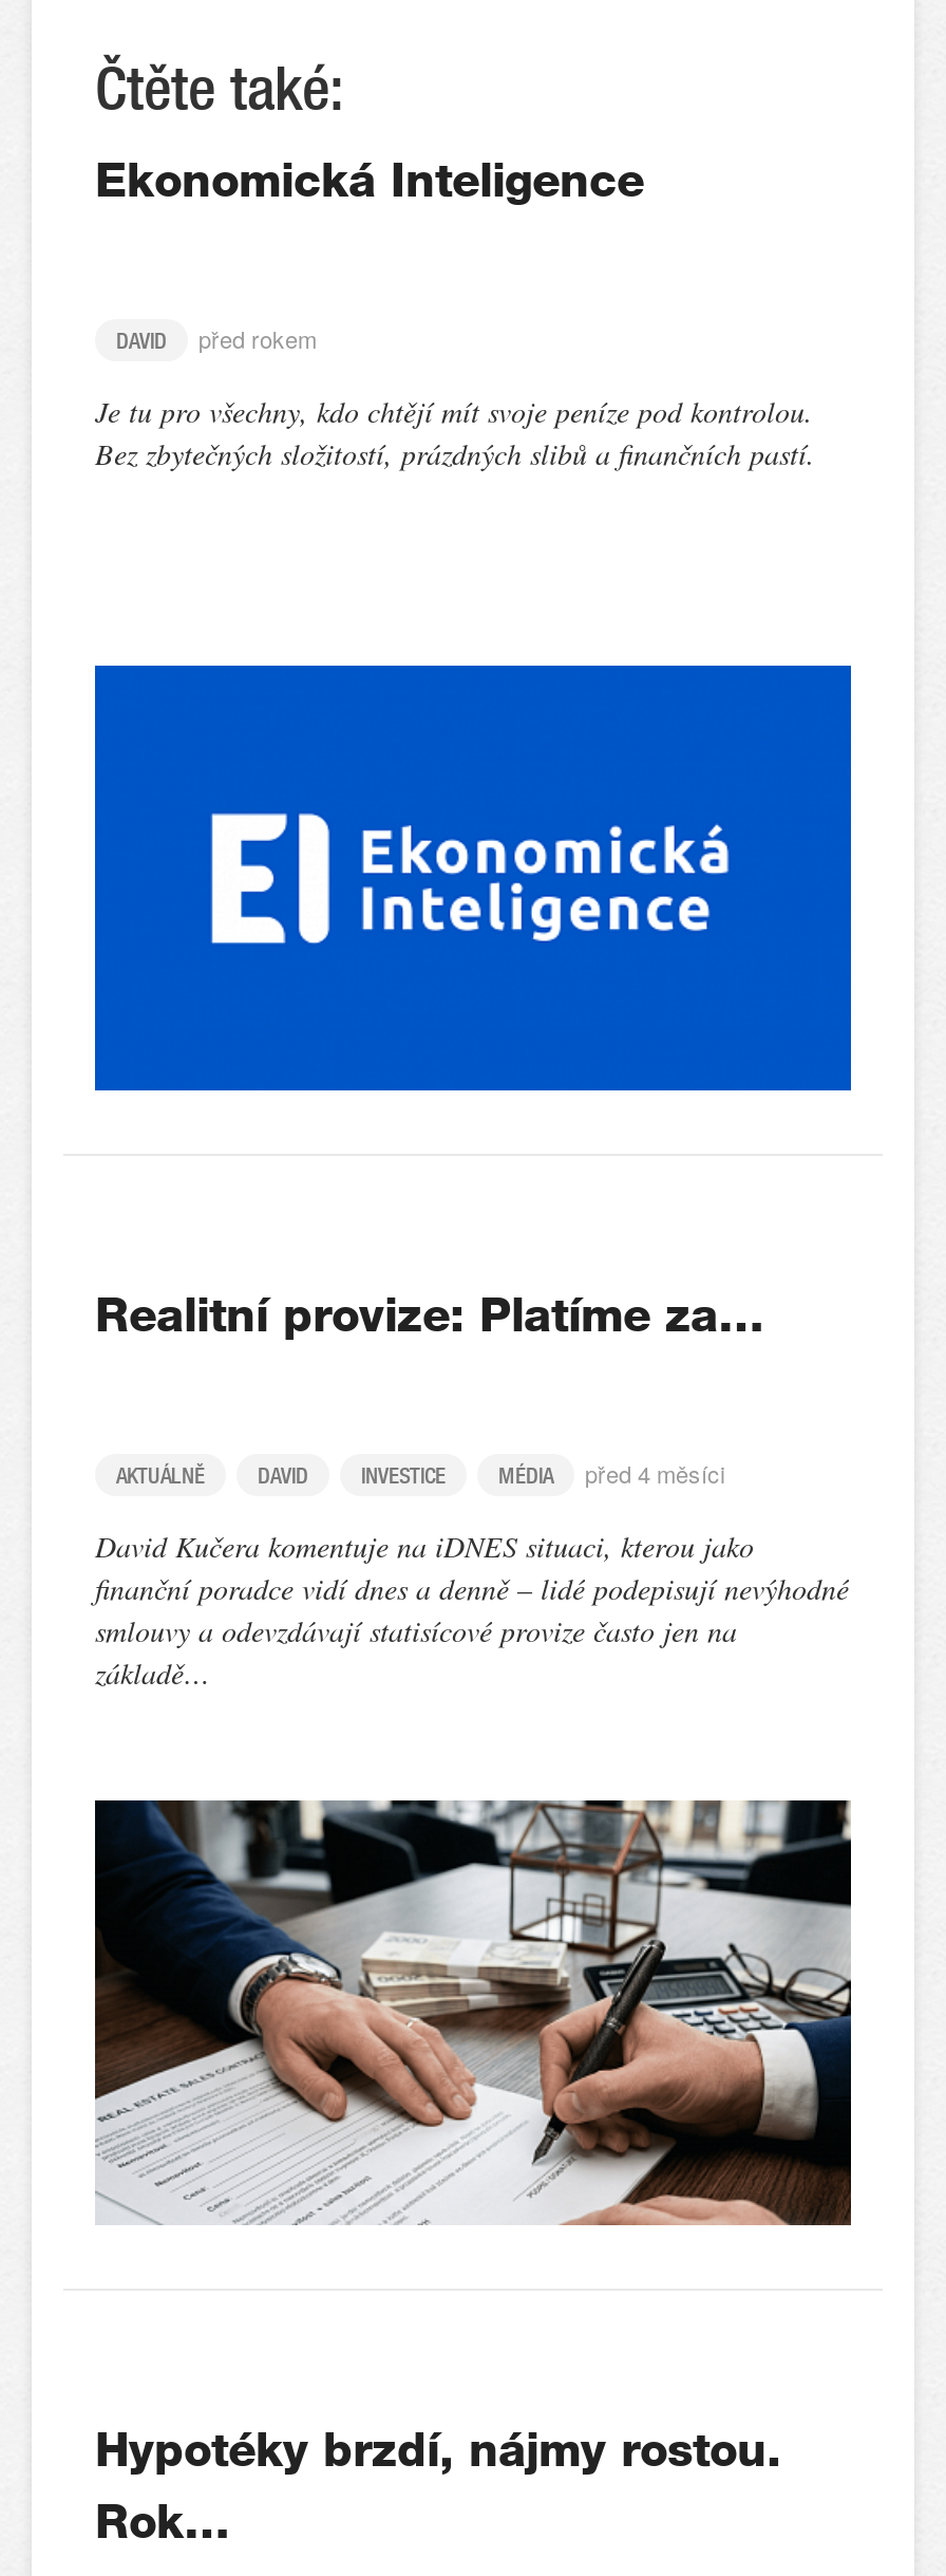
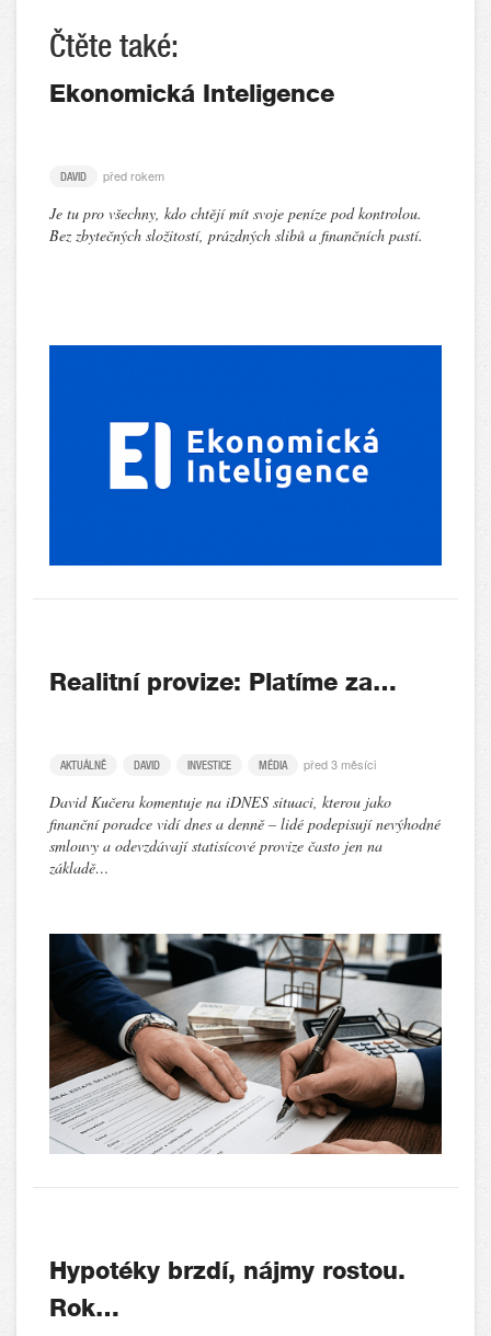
- AKTUÁLNĚ DAVID INVESTICE MÉDIA před 4 měsíci
+ AKTUÁLNĚ DAVID INVESTICE MÉDIA před 3 měsíci
